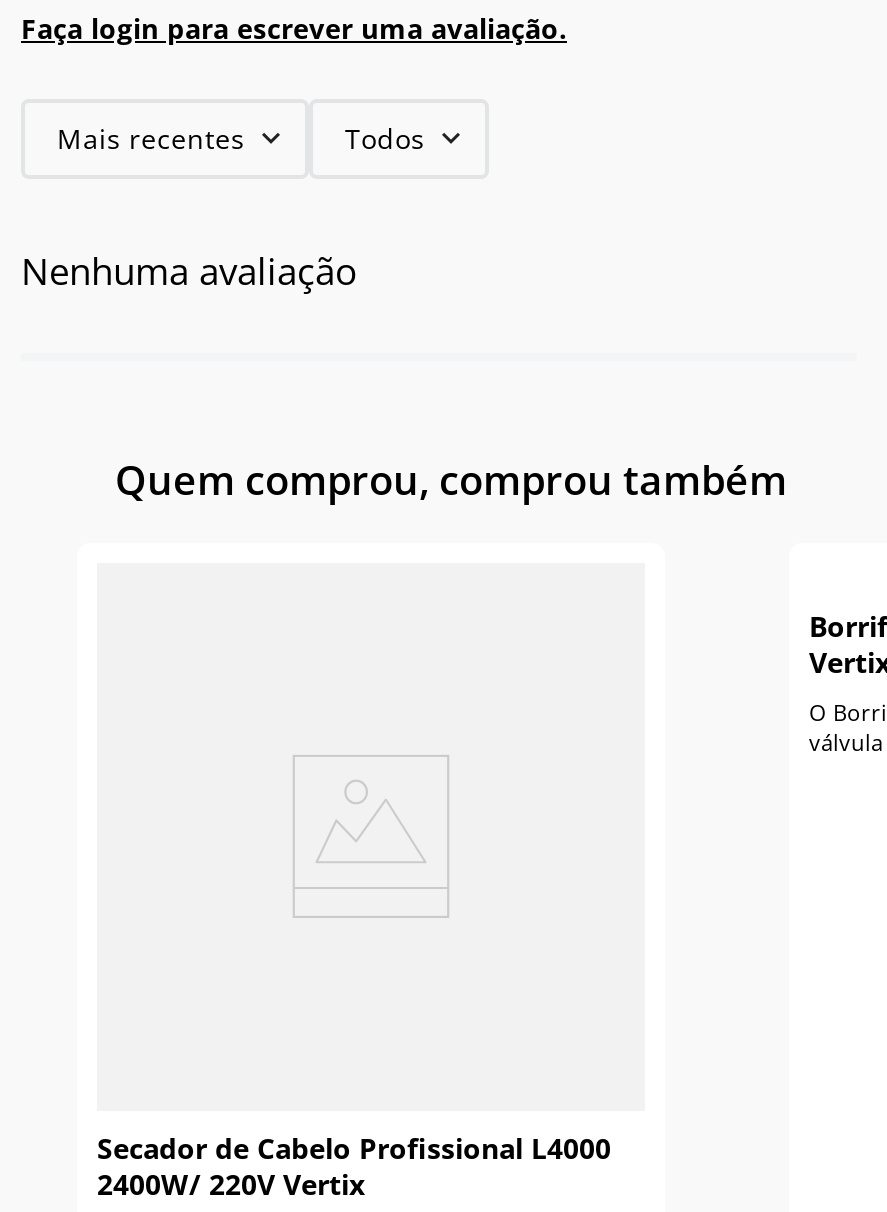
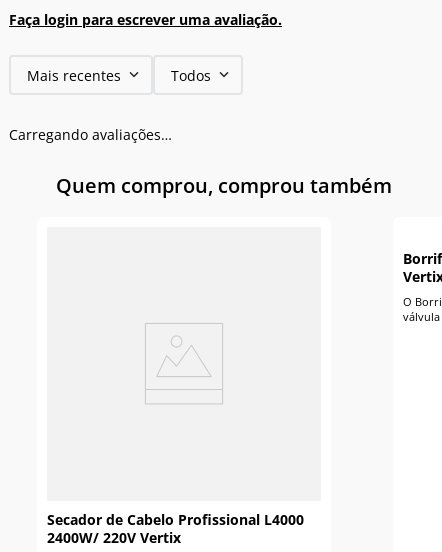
- Nenhuma avaliação
+ Carregando avaliações…
